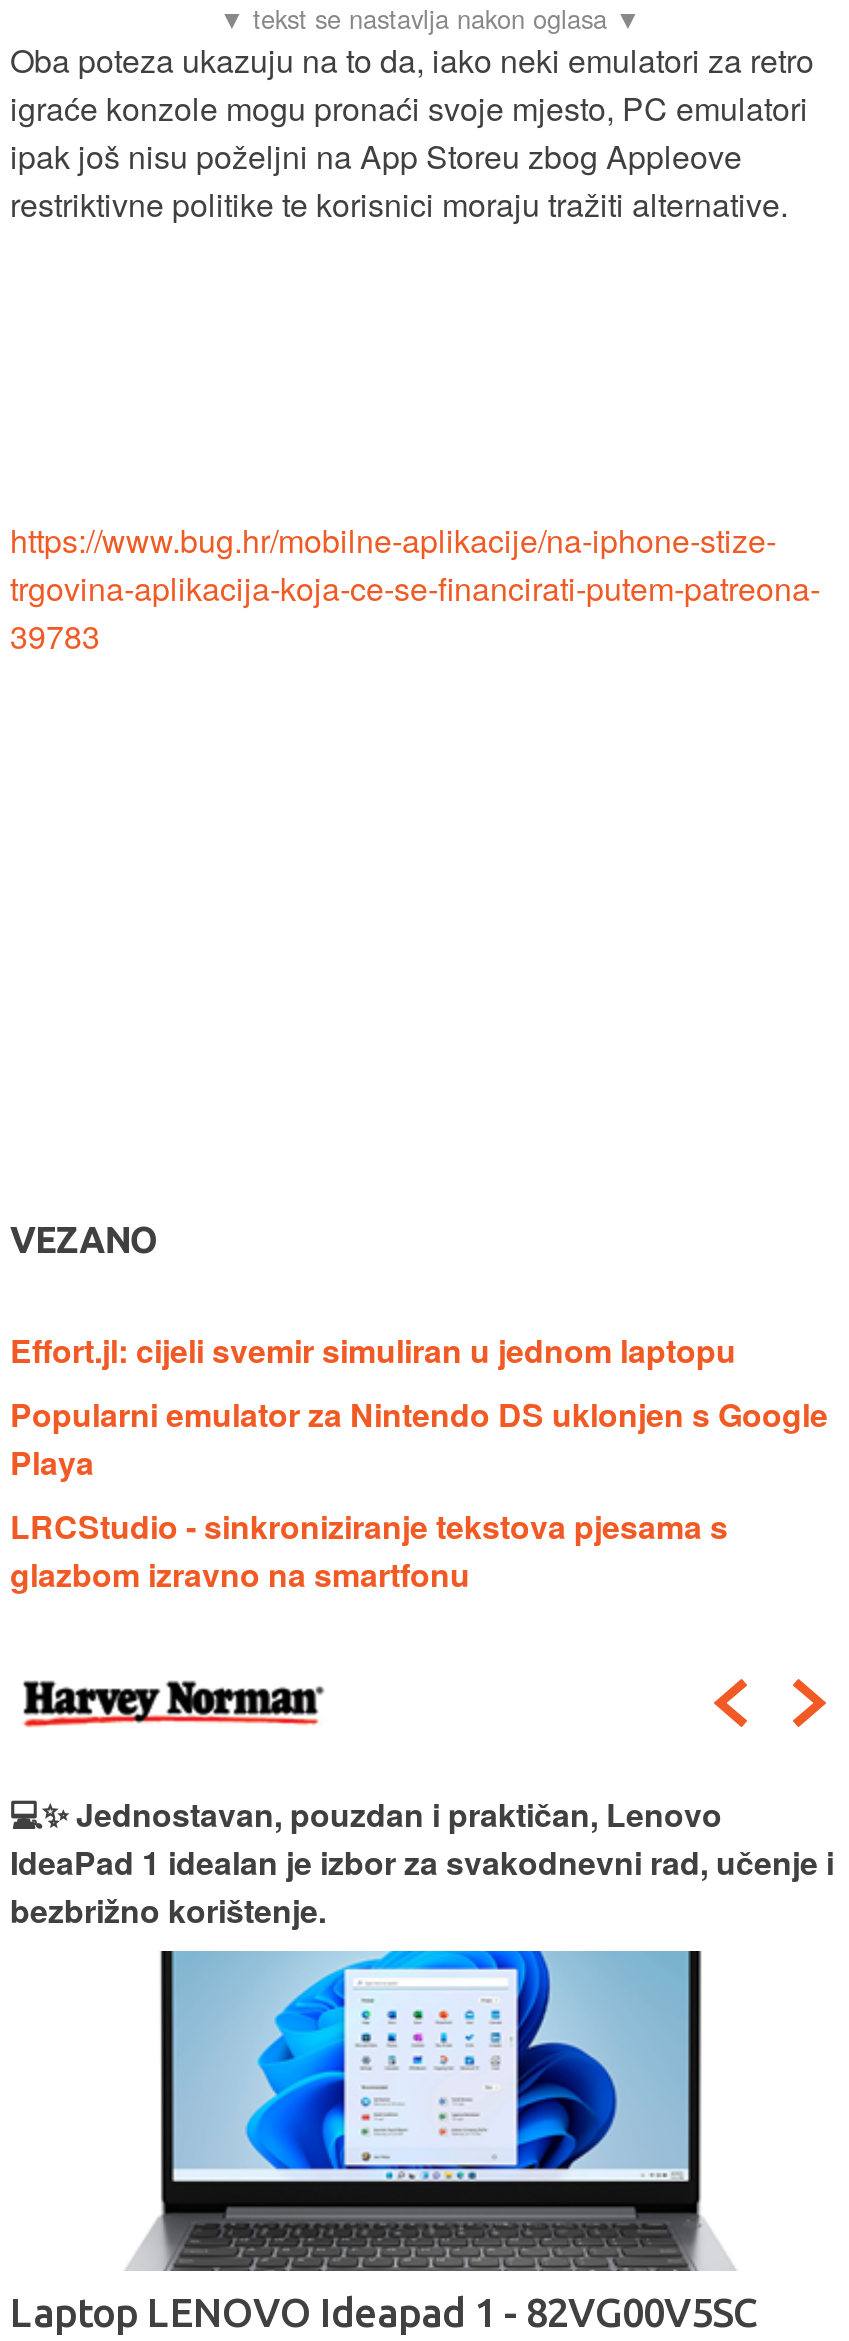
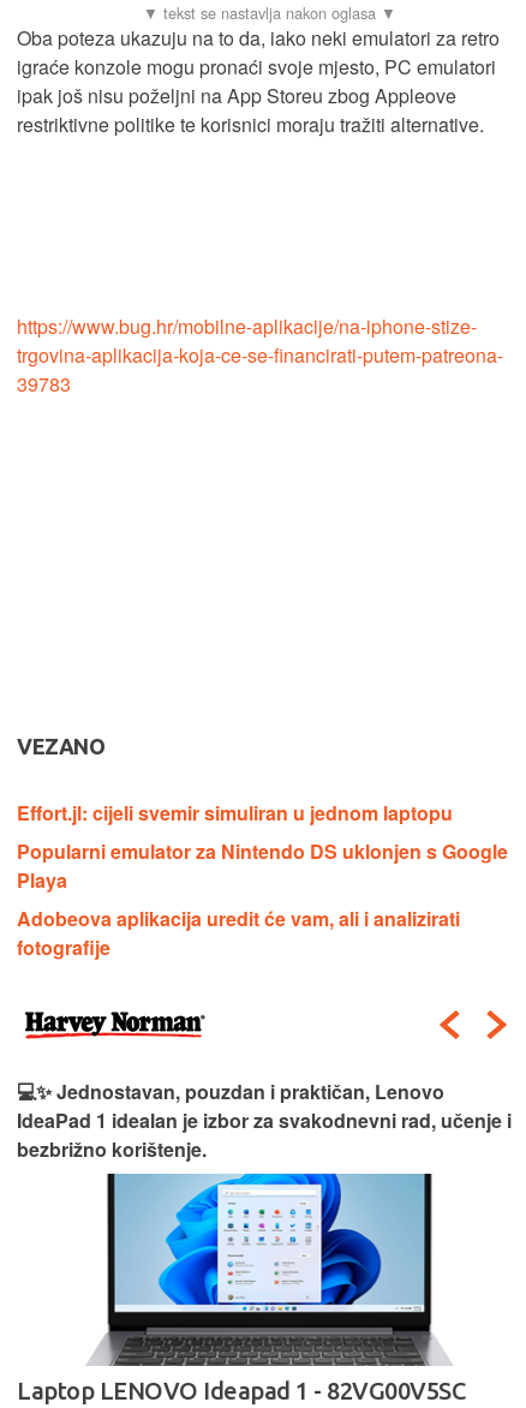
- LRCStudio - sinkroniziranje tekstova pjesama s
- glazbom izravno na smartfonu
+ Adobeova aplikacija uredit će vam, ali i analizirati
+ fotografije
